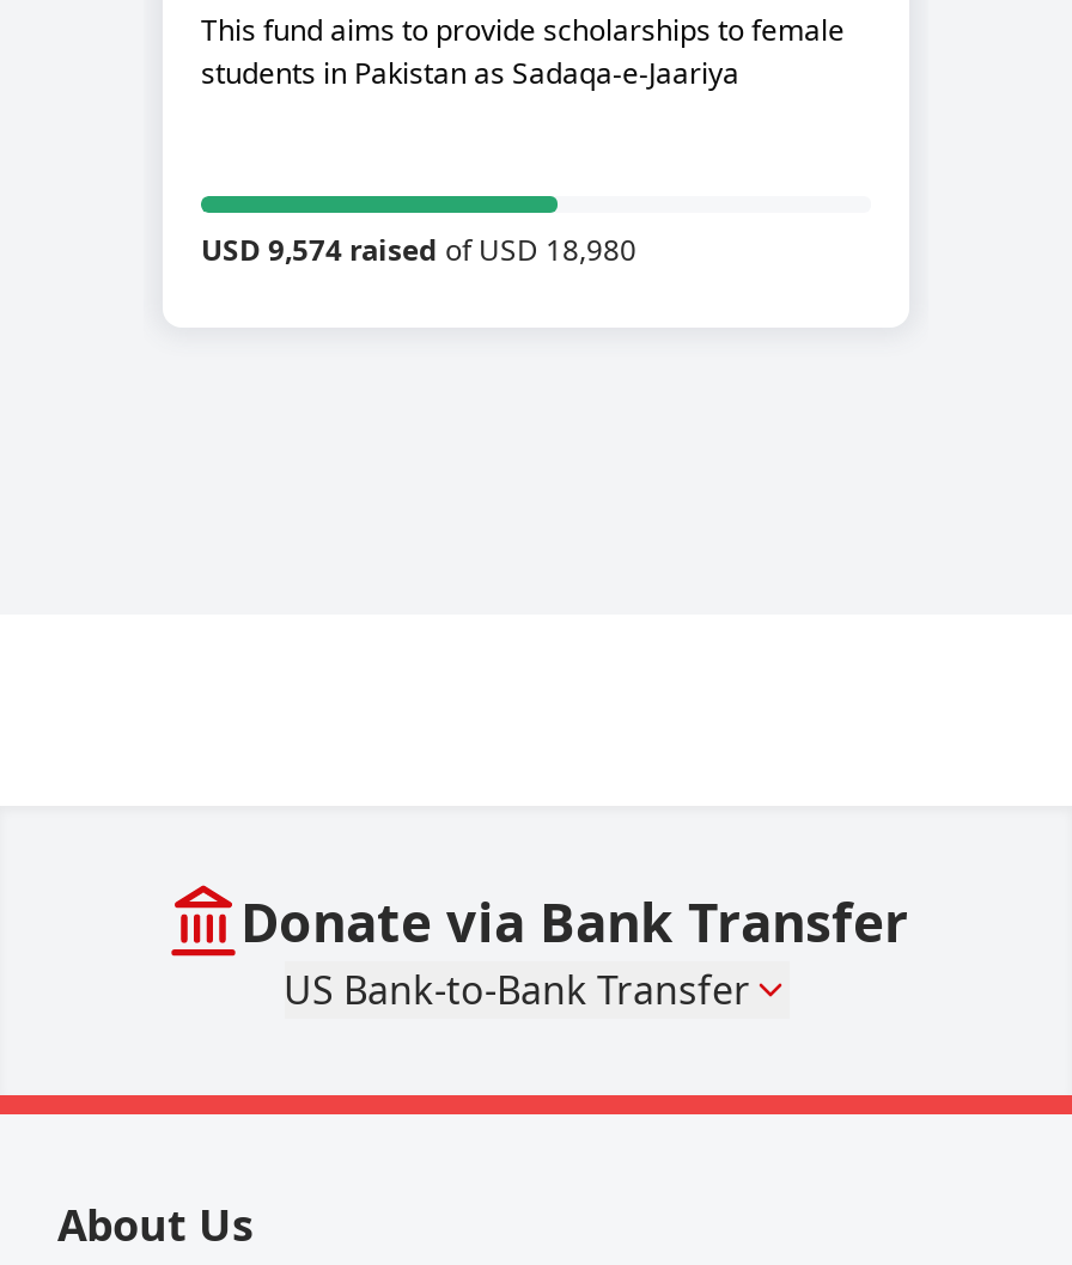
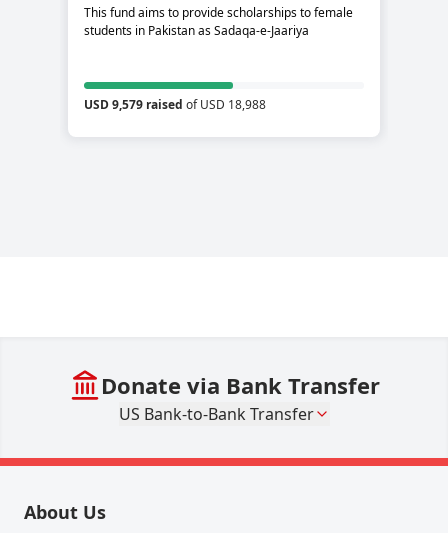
- USD 9,574 raised of USD 18,980
+ USD 9,579 raised of USD 18,988
